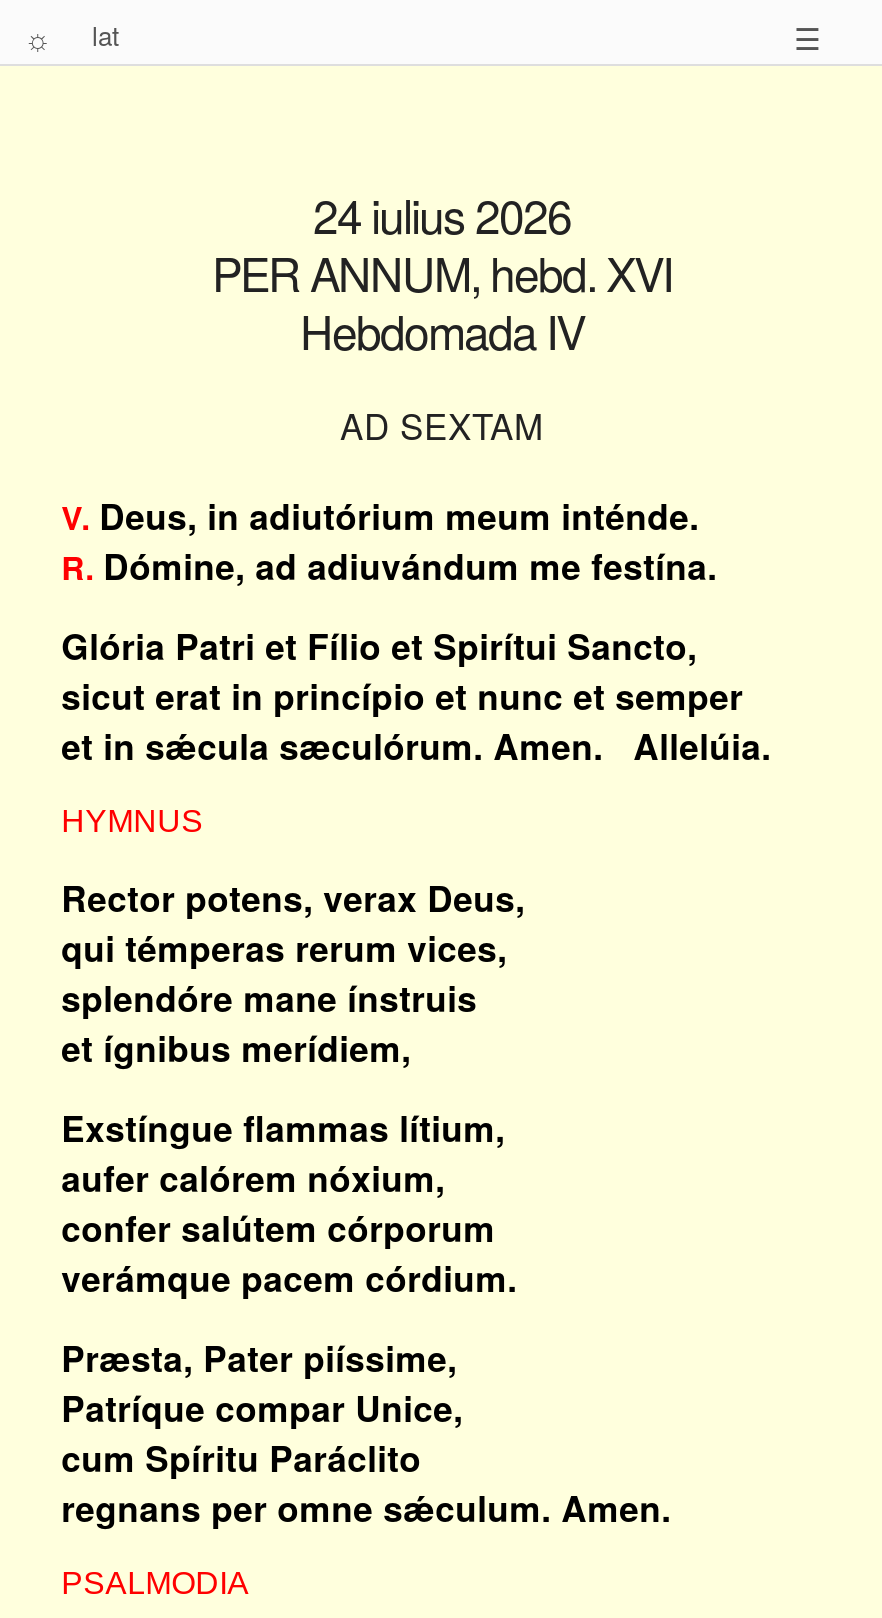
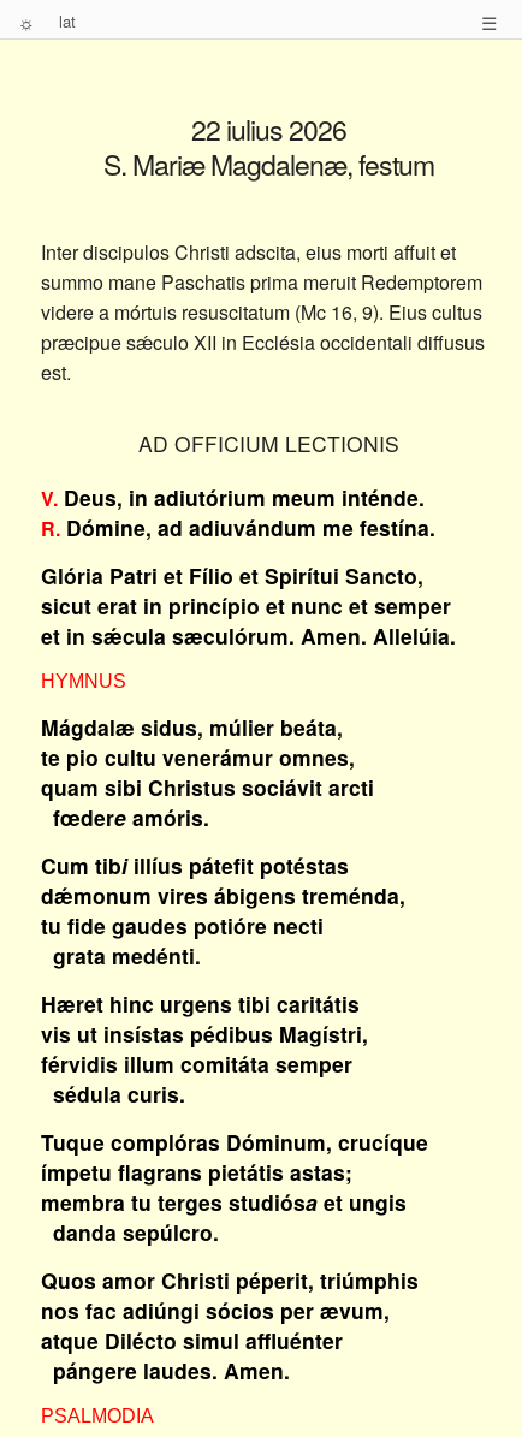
- 24 iulius 2026
- PER ANNUM, hebd. XVI
- Hebdomada IV
- AD SEXTAM
+ 22 iulius 2026
+ S. Mariæ Magdalenæ, festum
+ Inter discipulos Christi adscita, eius morti affuit et
+ summo mane Paschatis prima meruit Redemptorem
+ videre a mórtuis resuscitatum (Mc 16, 9). Eius cultus
+ præcipue sǽculo XII in Ecclésia occidentali diffusus
+ est.
+ AD OFFICIUM LECTIONIS

- Rector potens, verax Deus,
- qui témperas rerum vices,
- splendóre mane ínstruis
- et ígnibus merídiem,
- Exstíngue flammas lítium,
- aufer calórem nóxium,
- confer salútem córporum
- verámque pacem córdium.
- Præsta, Pater piíssime,
- Patríque compar Unice,
- cum Spíritu Paráclito
- regnans per omne sǽculum. Amen.
+ Mágdalæ sidus, múlier beáta,
+ te pio cultu venerámur omnes,
+ quam sibi Christus sociávit arcti
+ fœdere amóris.
+ Cum tibi illíus pátefit potéstas
+ dǽmonum vires ábigens treménda,
+ tu fide gaudes potióre necti
+ grata medénti.
+ Hæret hinc urgens tibi caritátis
+ vis ut insístas pédibus Magístri,
+ férvidis illum comitáta semper
+ sédula curis.
+ Tuque complóras Dóminum, crucíque
+ ímpetu flagrans pietátis astas;
+ membra tu terges studiósa et ungis
+ danda sepúlcro.
+ Quos amor Christi péperit, triúmphis
+ nos fac adiúngi sócios per ævum,
+ atque Dilécto simul affluénter
+ pángere laudes. Amen.
